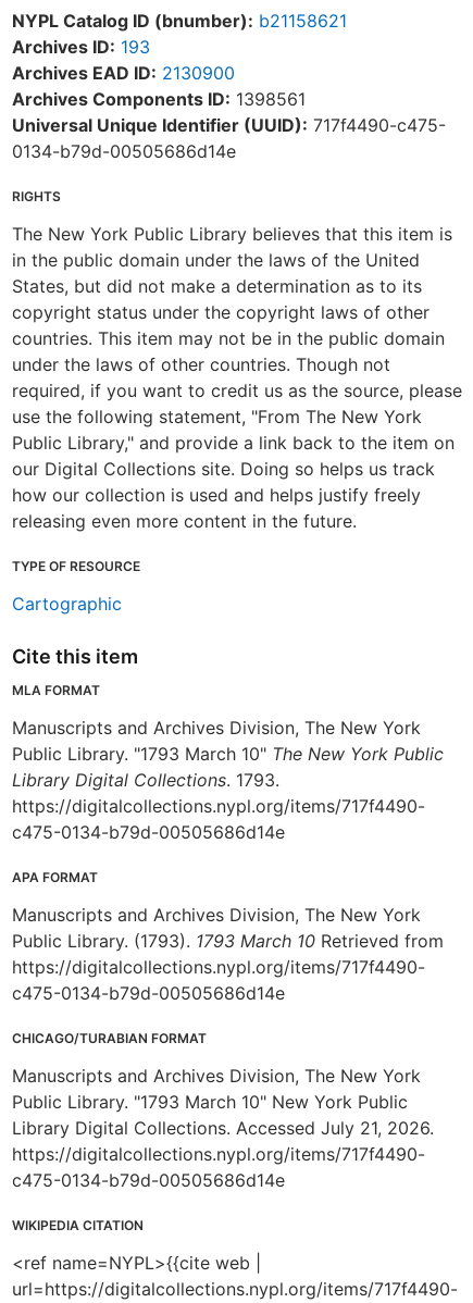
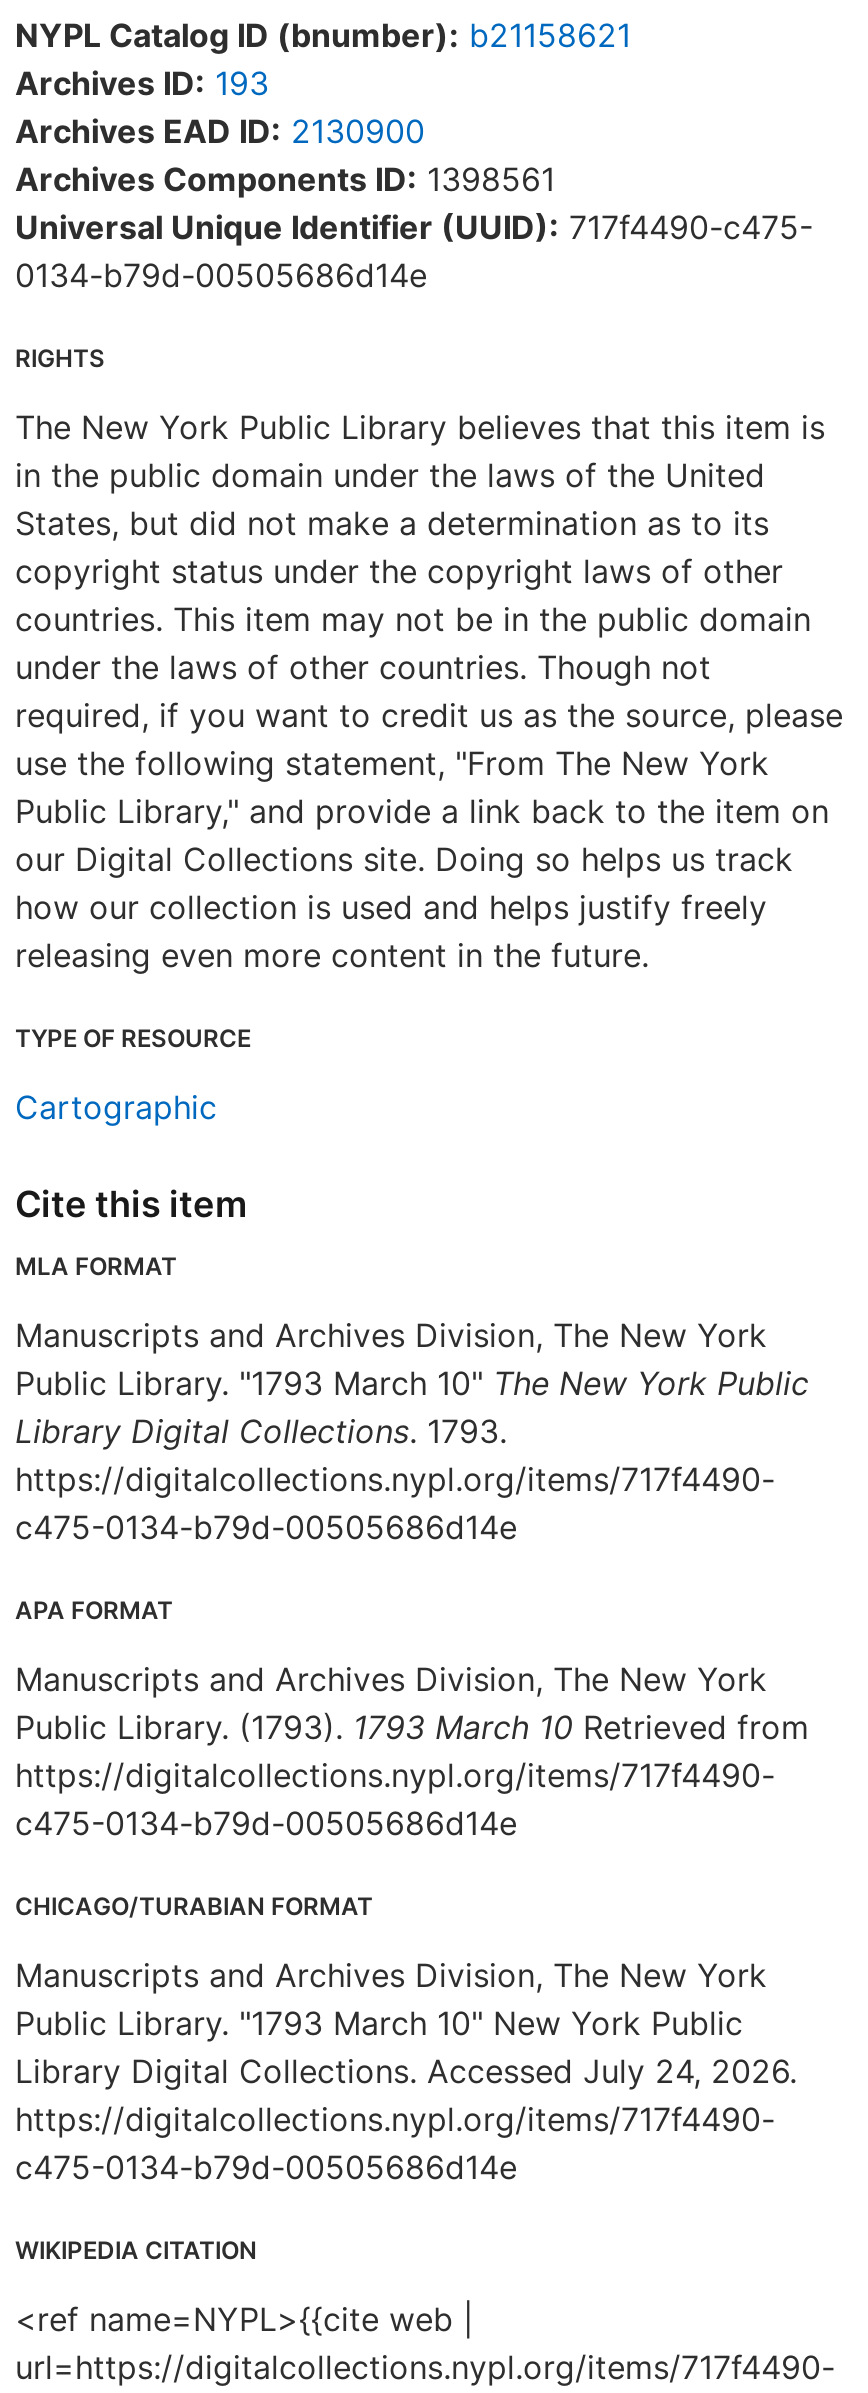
- Library Digital Collections. Accessed July 21, 2026.
+ Library Digital Collections. Accessed July 24, 2026.
